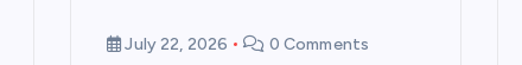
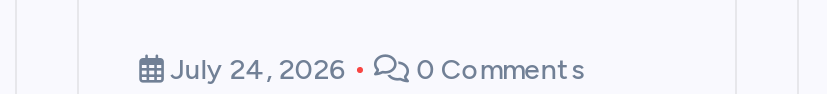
- July 22, 2026 0 Comments
+ July 24, 2026 0 Comments
